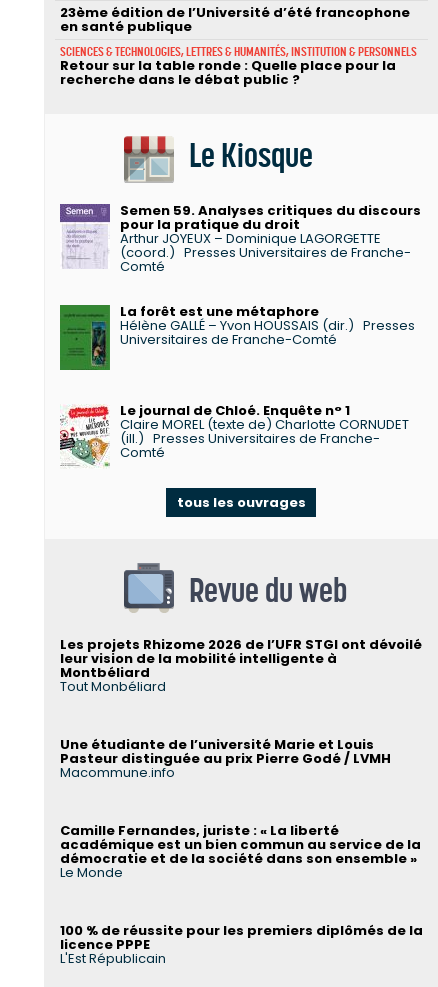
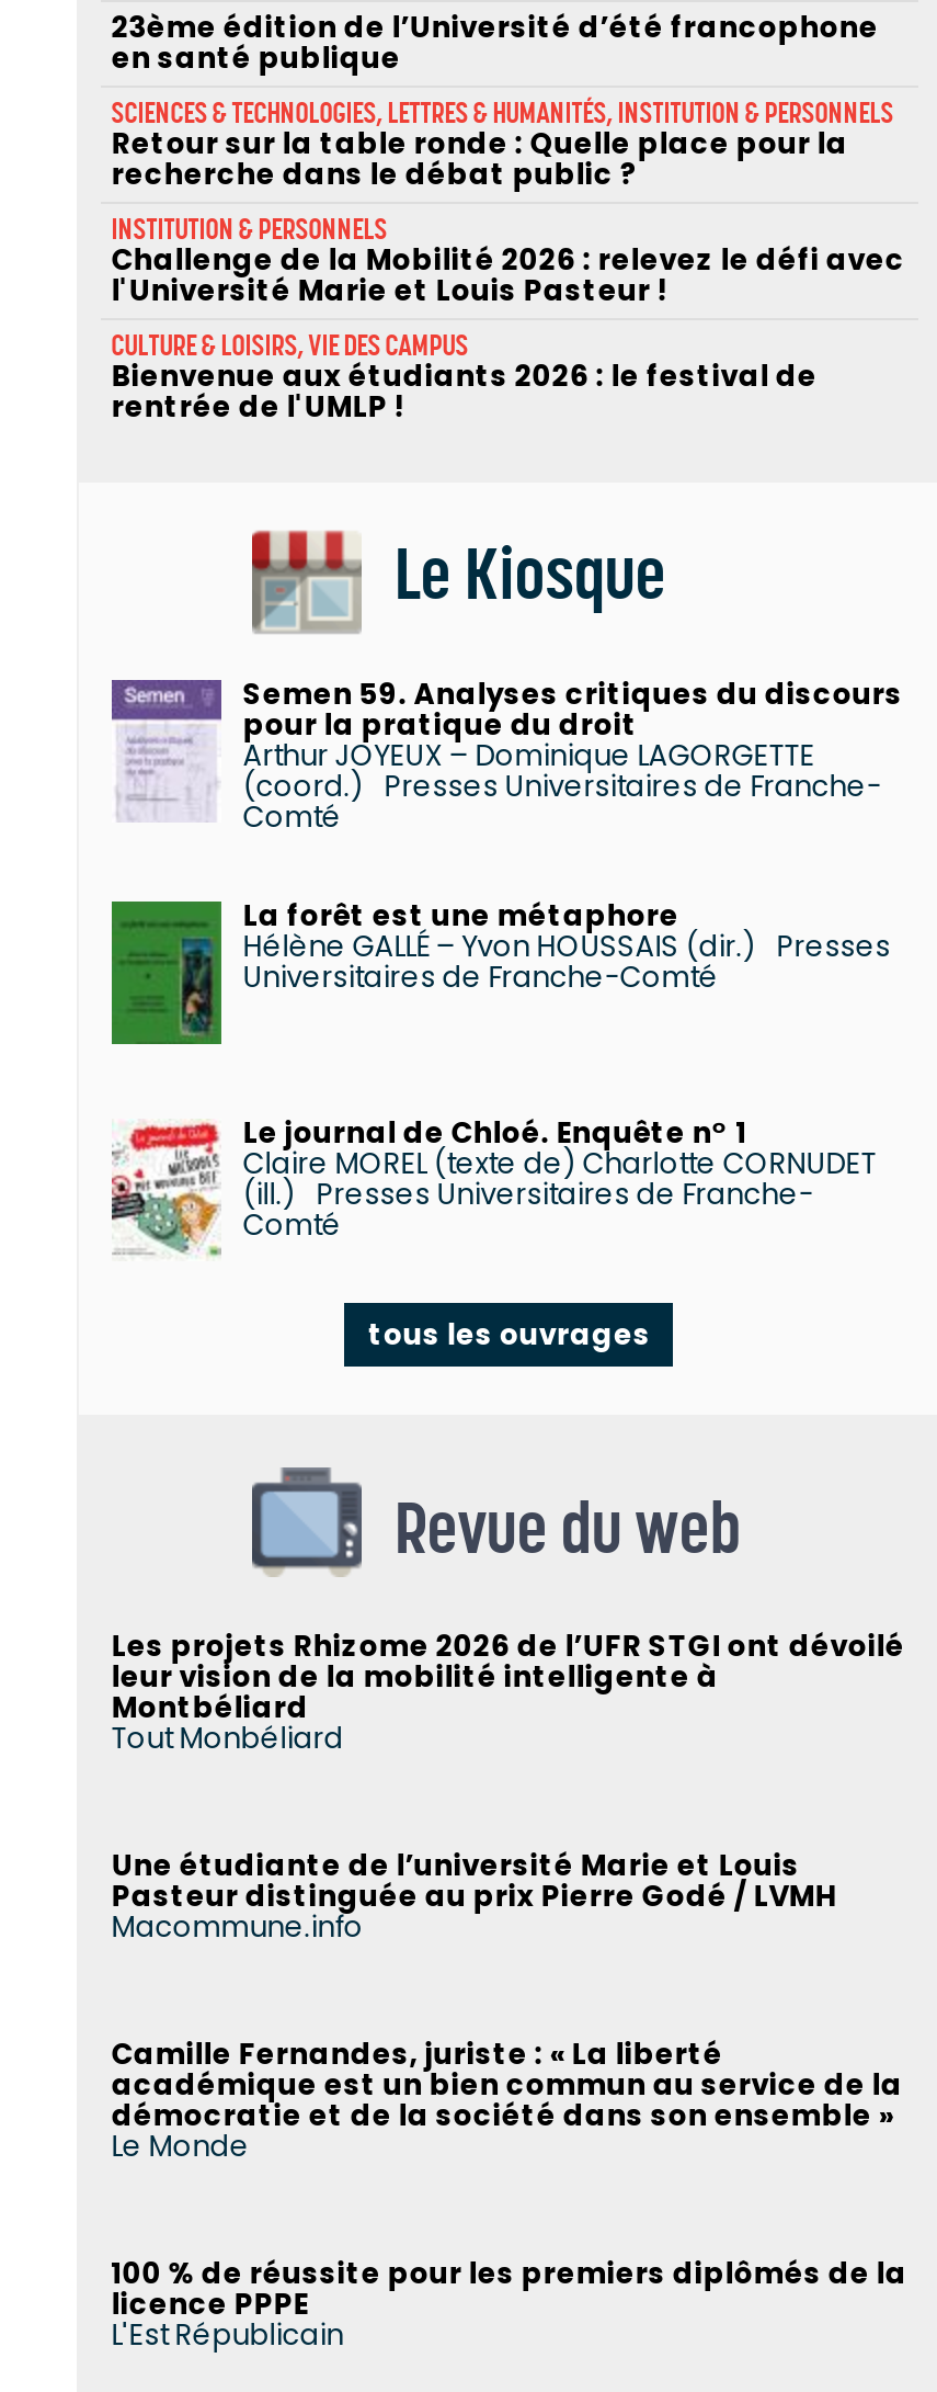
+ INSTITUTION & PERSONNELS
+ Challenge de la Mobilité 2026 : relevez le défi avec
+ l'Université Marie et Louis Pasteur !
+ CULTURE & LOISIRS, VIE DES CAMPUS
+ Bienvenue aux étudiants 2026 : le festival de
+ rentrée de l'UMLP !
